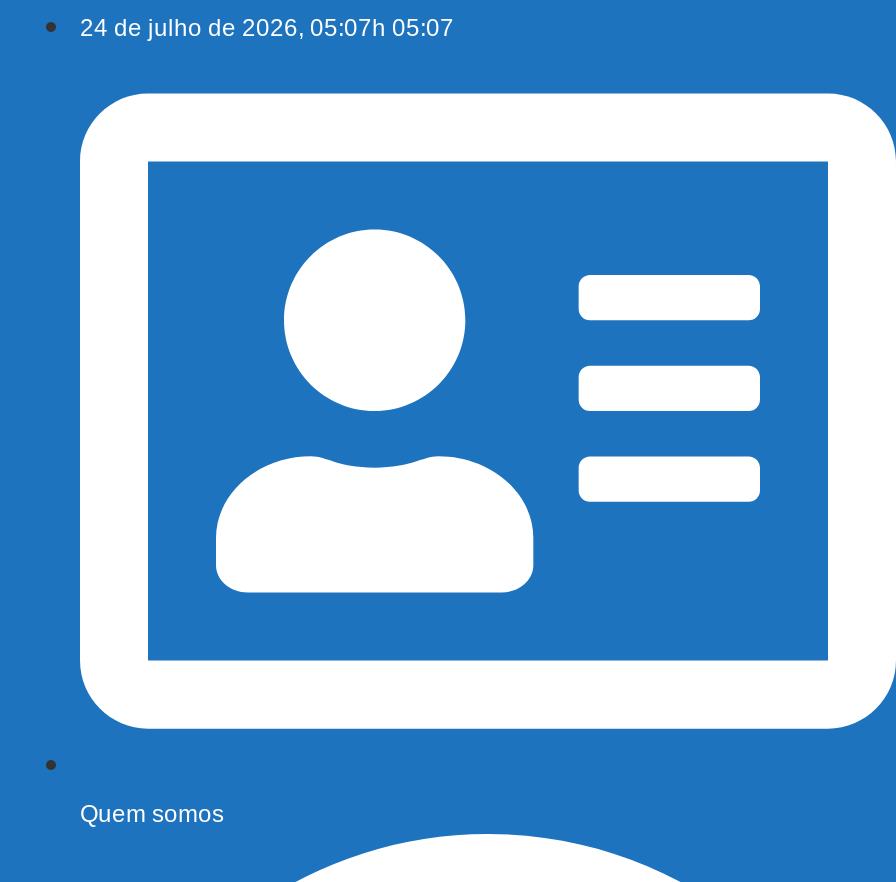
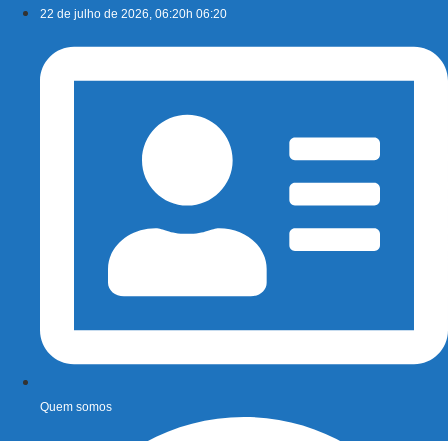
- 24 de julho de 2026, 05:07h 05:07
+ 22 de julho de 2026, 06:20h 06:20
